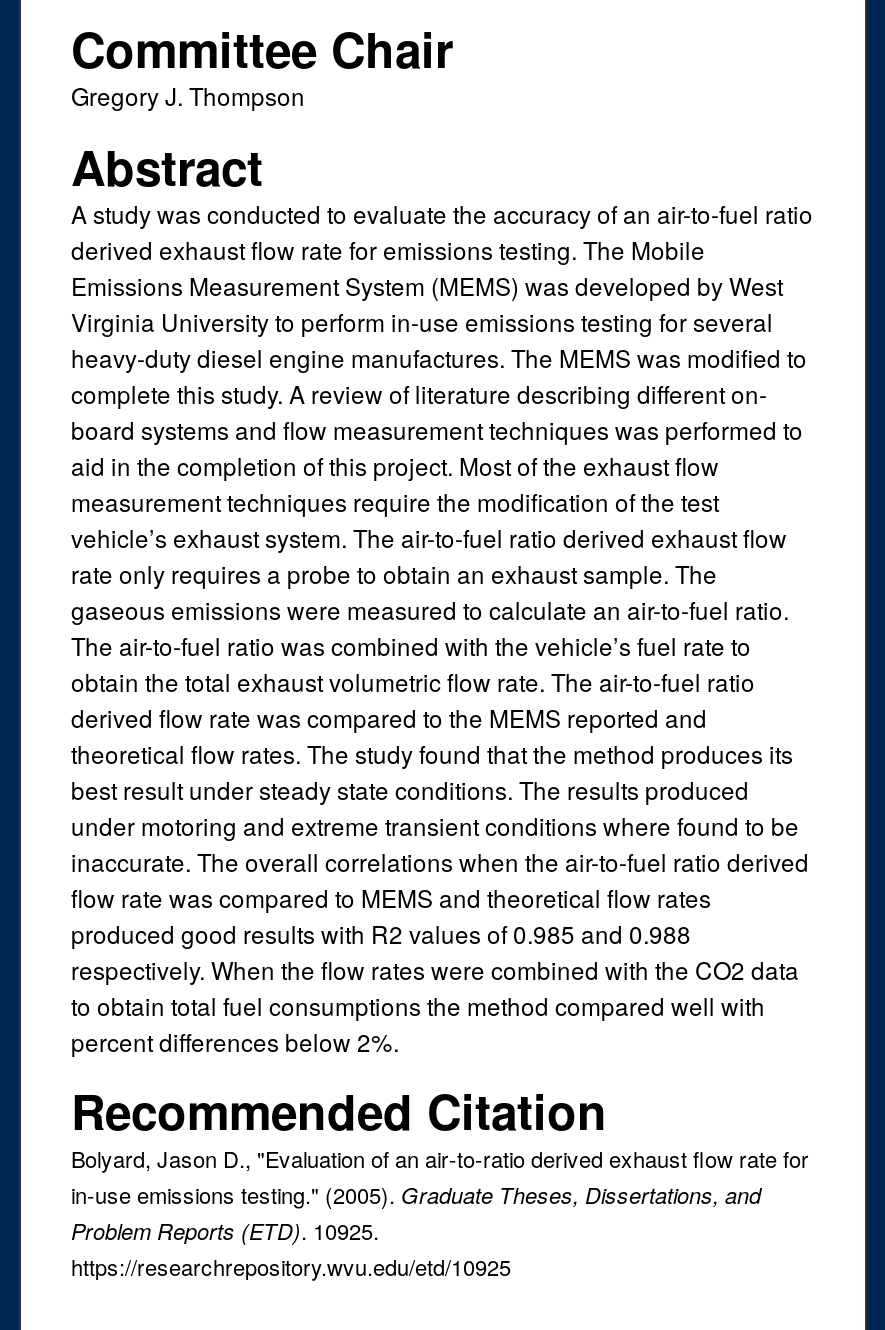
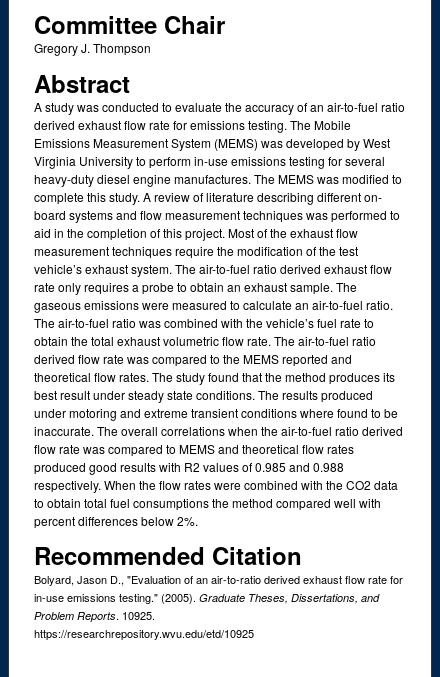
- Problem Reports (ETD). 10925.
+ Problem Reports. 10925.
